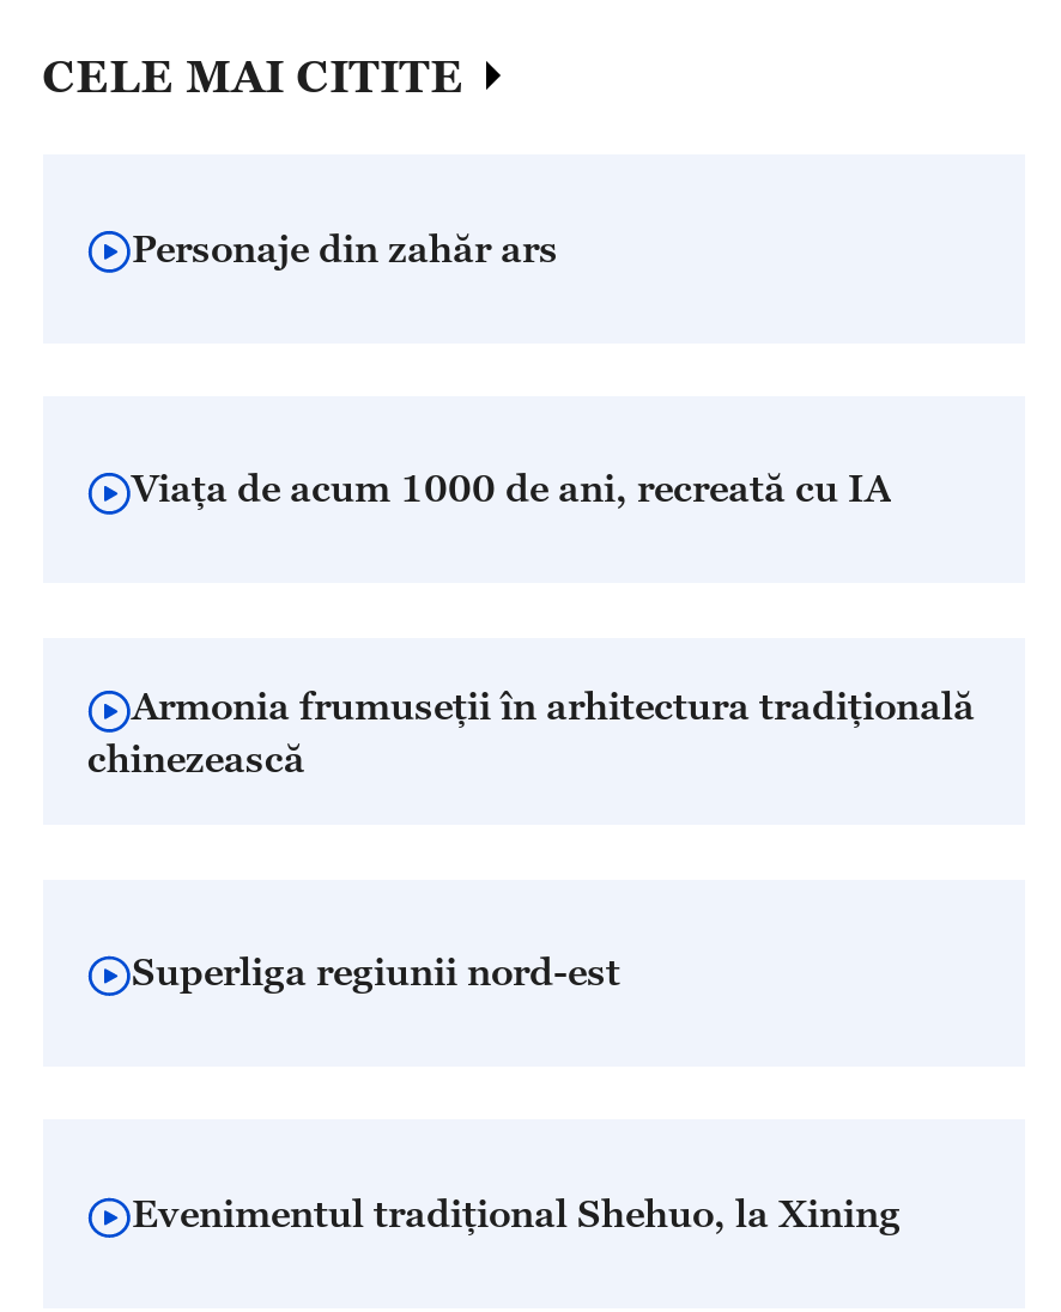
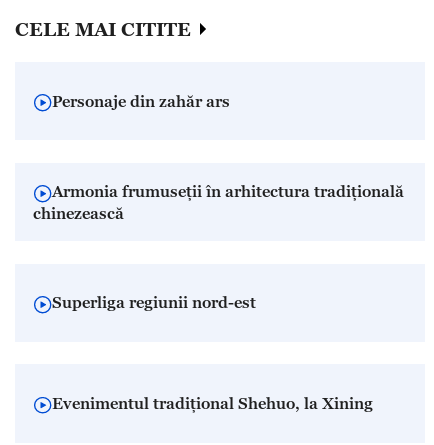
- Viața de acum 1000 de ani, recreată cu IA
